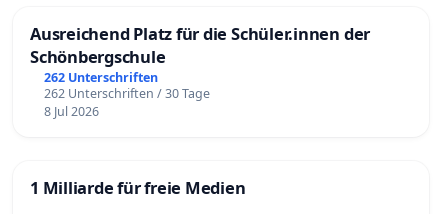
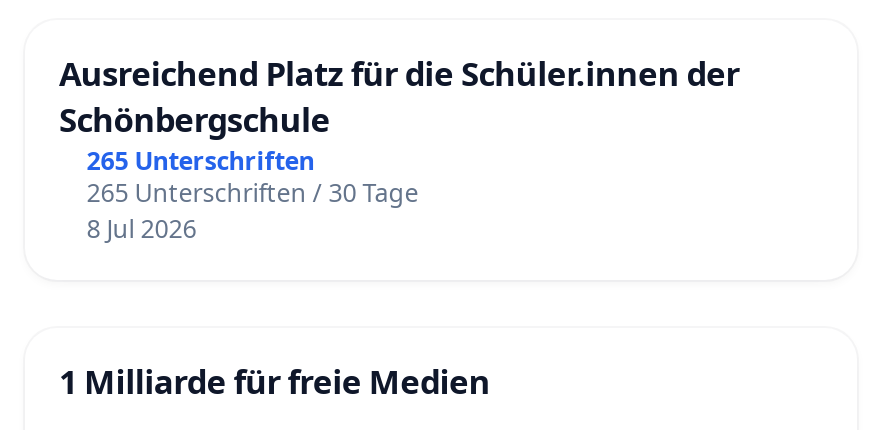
- 262 Unterschriften
+ 265 Unterschriften

- 262 Unterschriften / 30 Tage
+ 265 Unterschriften / 30 Tage
